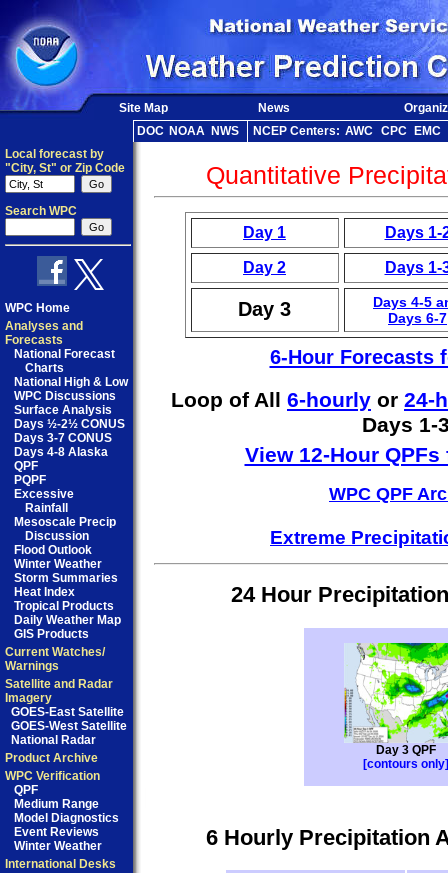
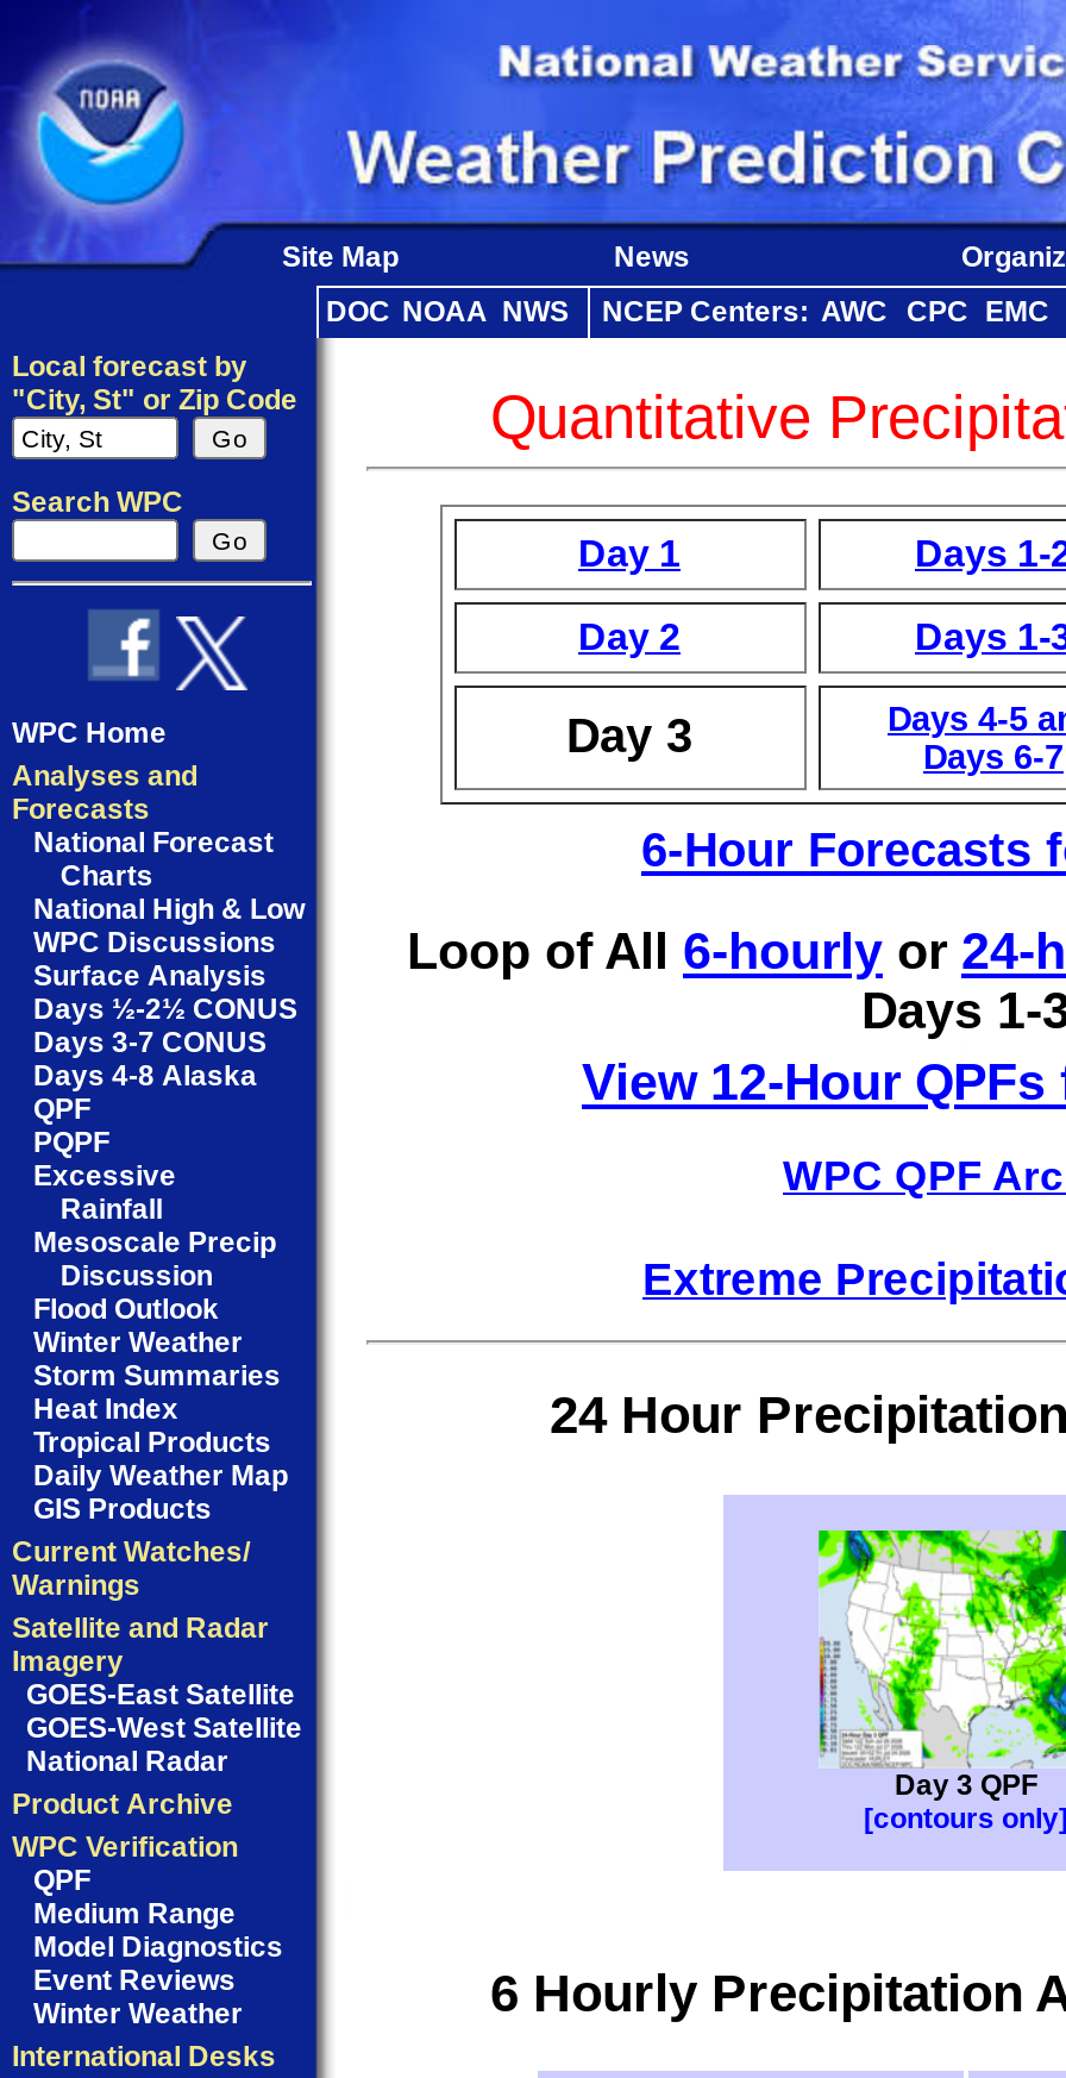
- [image]
+ [image]
